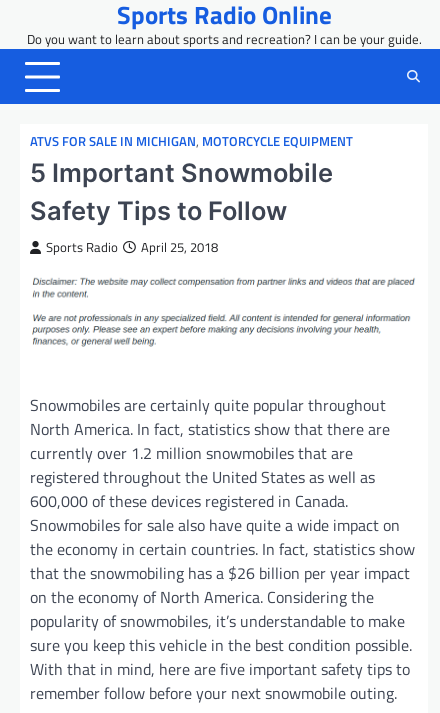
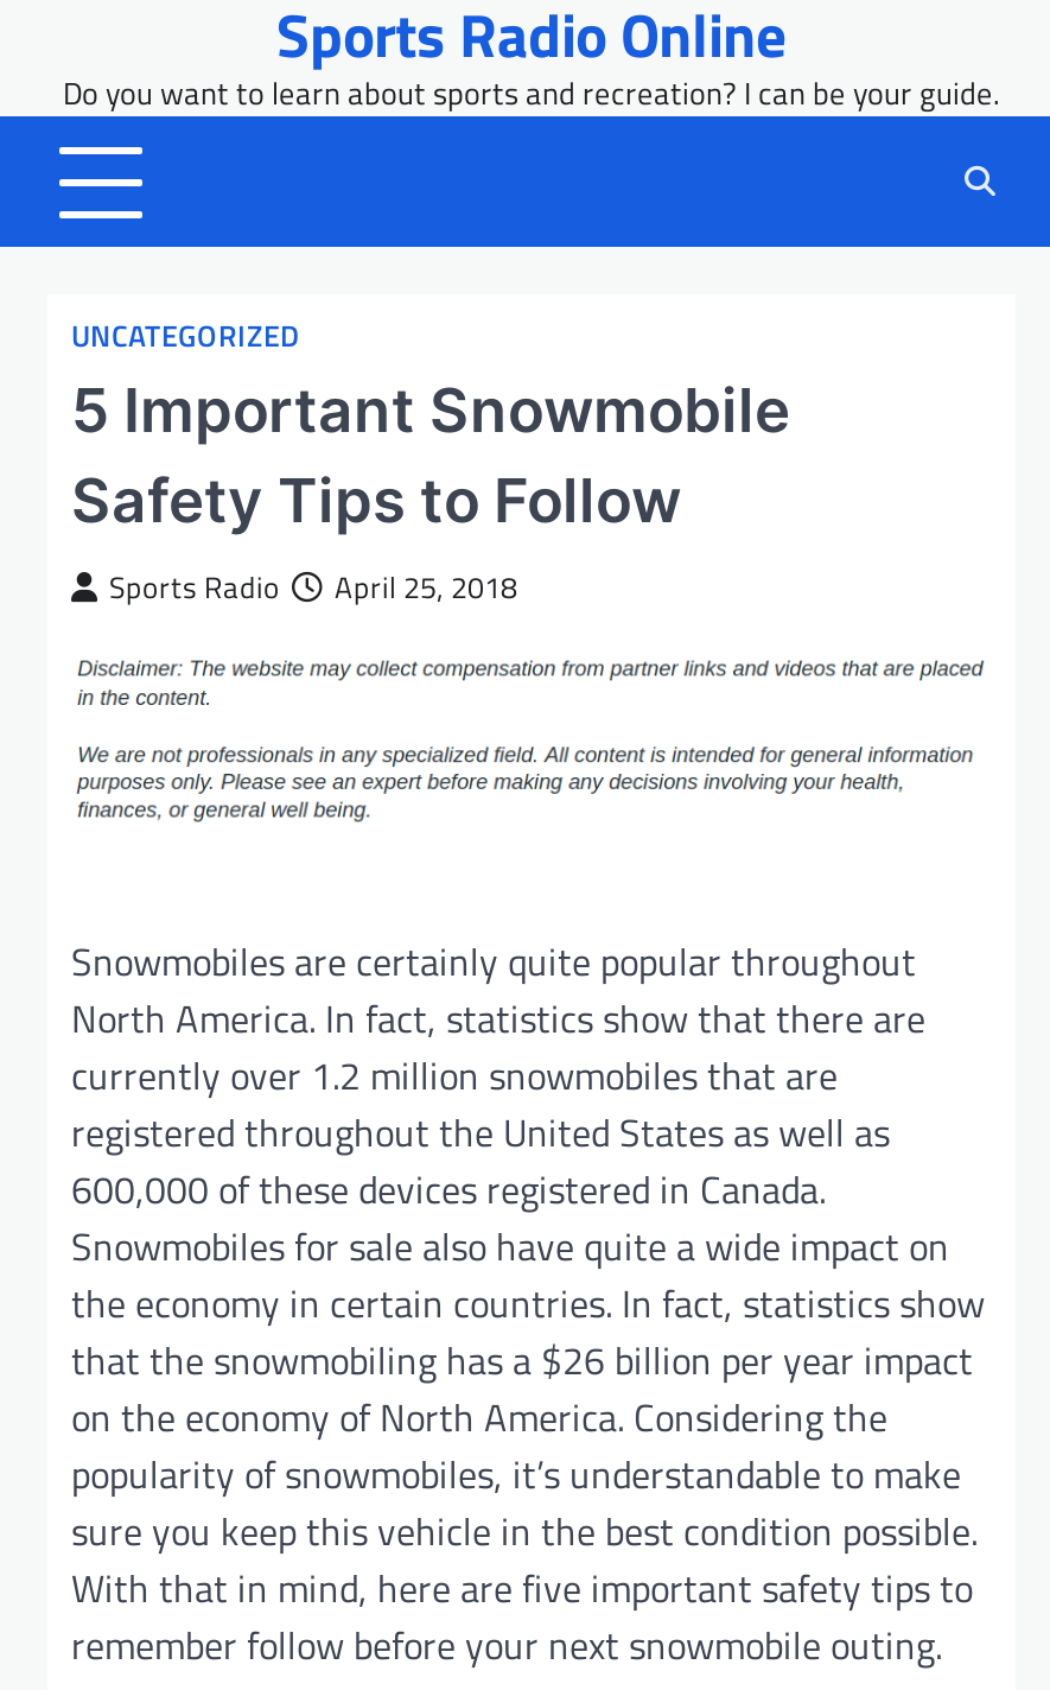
- ATVS FOR SALE IN MICHIGAN, MOTORCYCLE EQUIPMENT
+ UNCATEGORIZED
